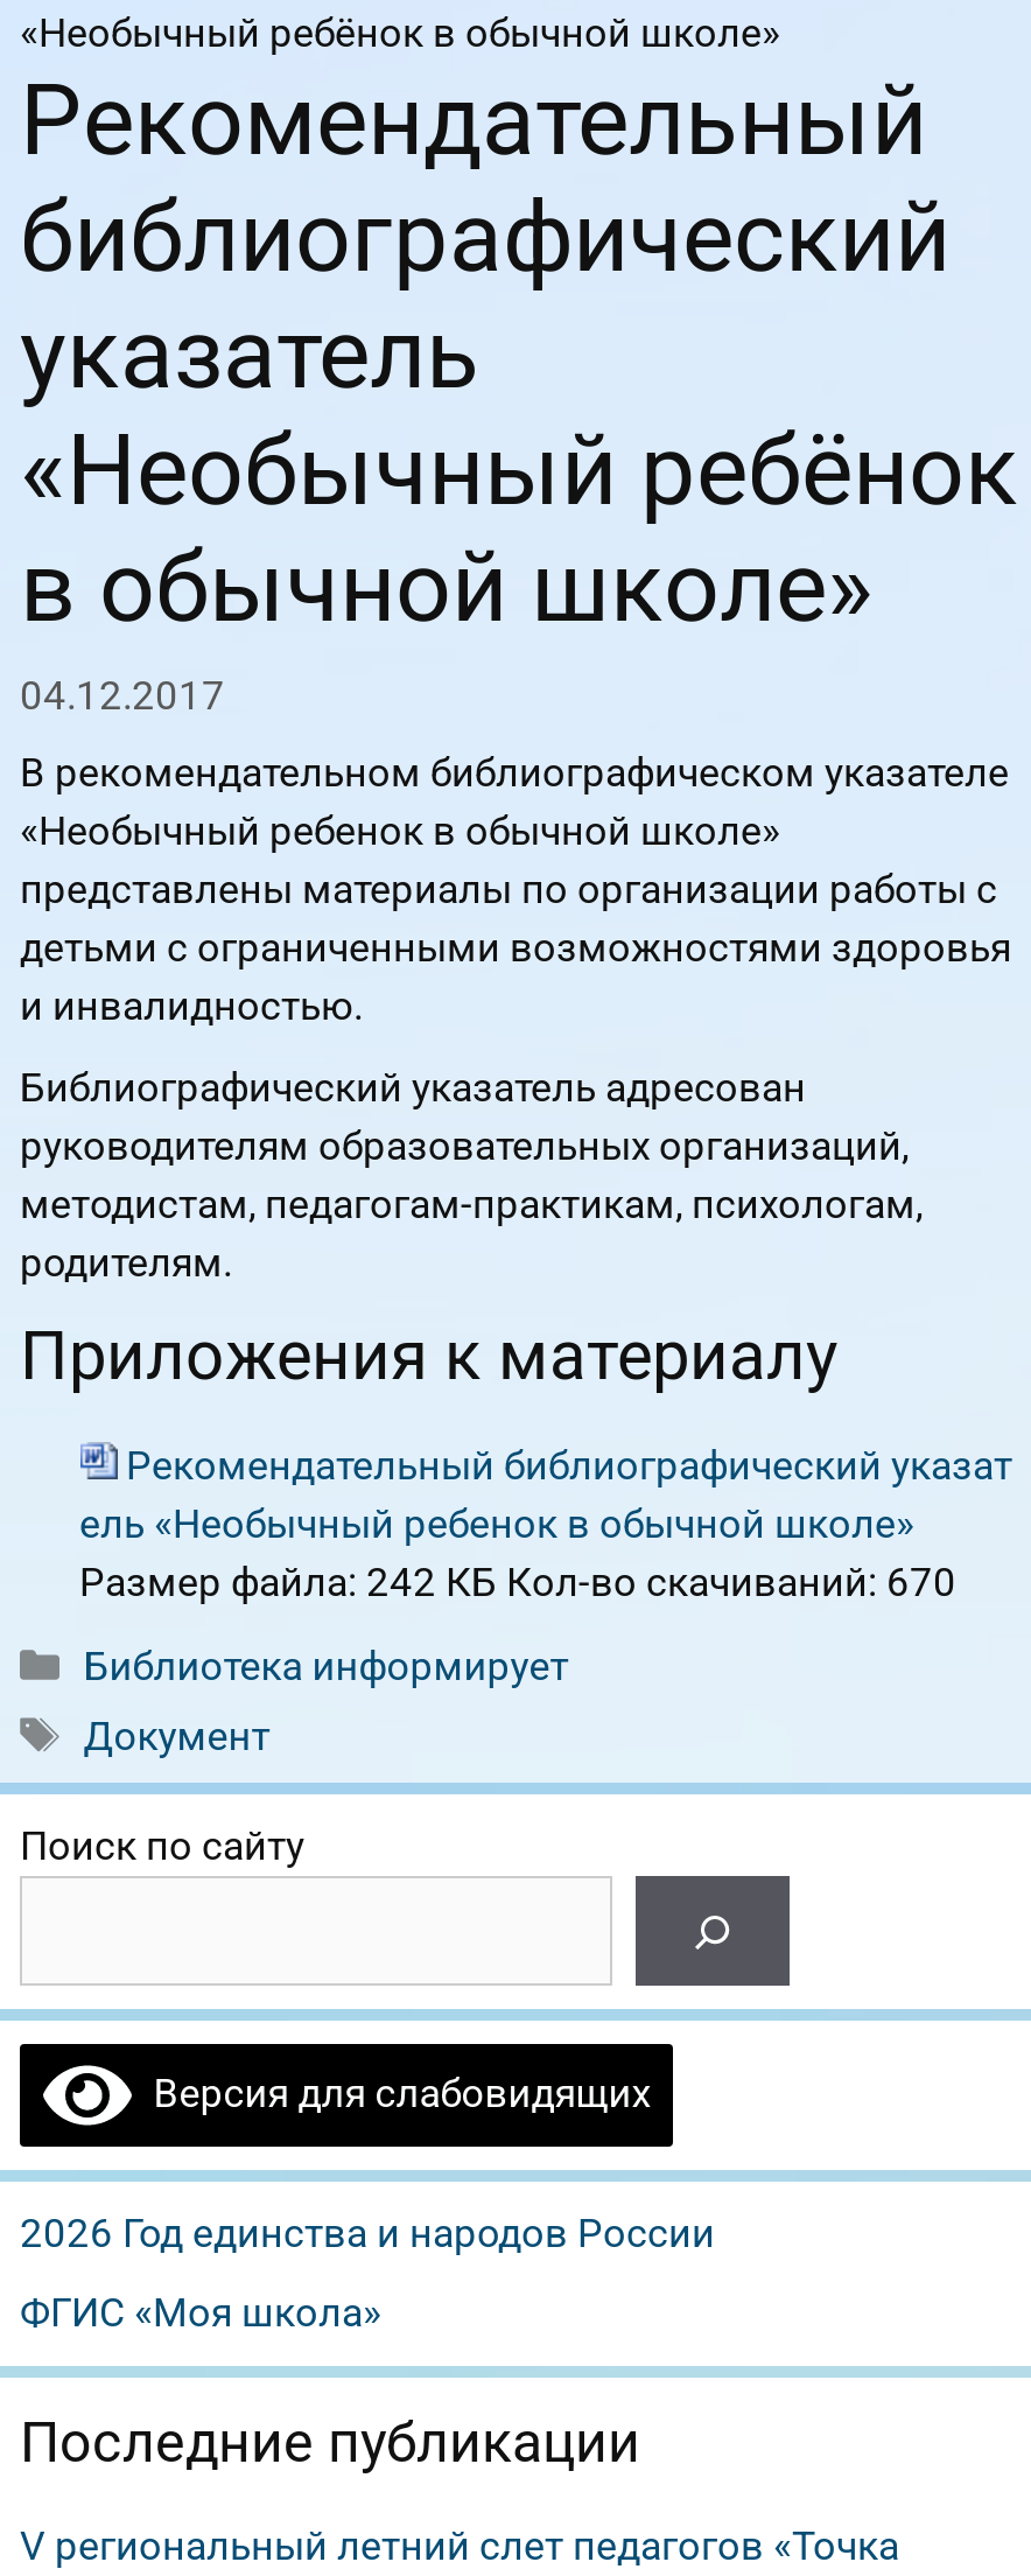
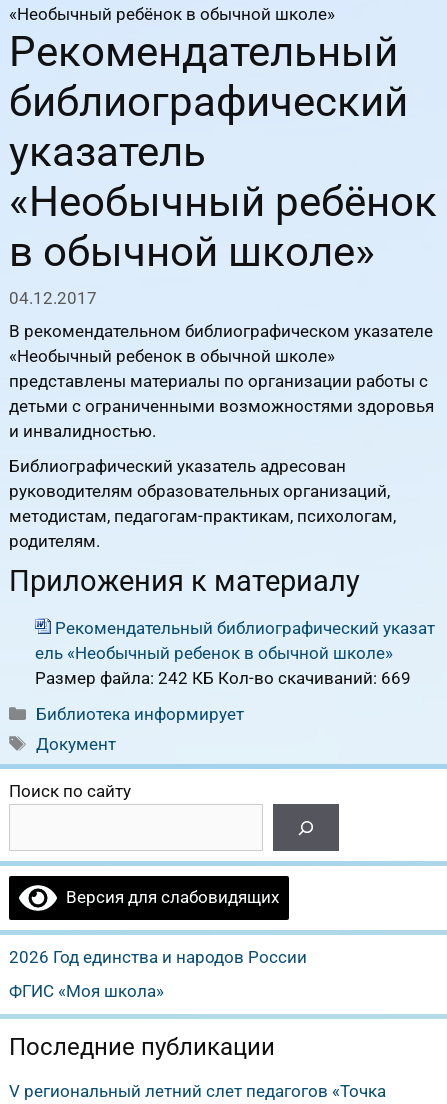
- Размер файла: 242 КБ Кол-во скачиваний: 670
+ Размер файла: 242 КБ Кол-во скачиваний: 669
